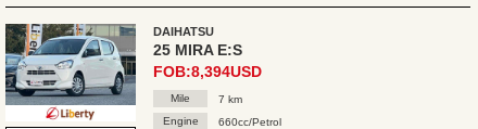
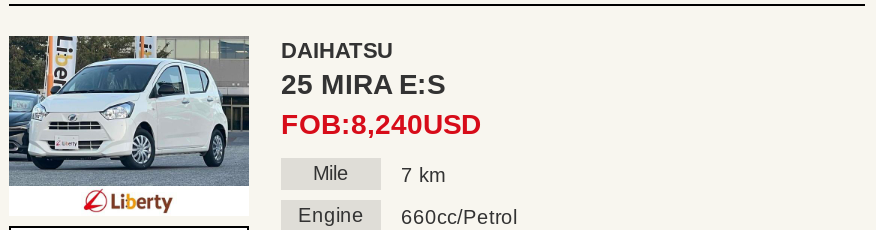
- FOB:8,394USD
+ FOB:8,240USD
